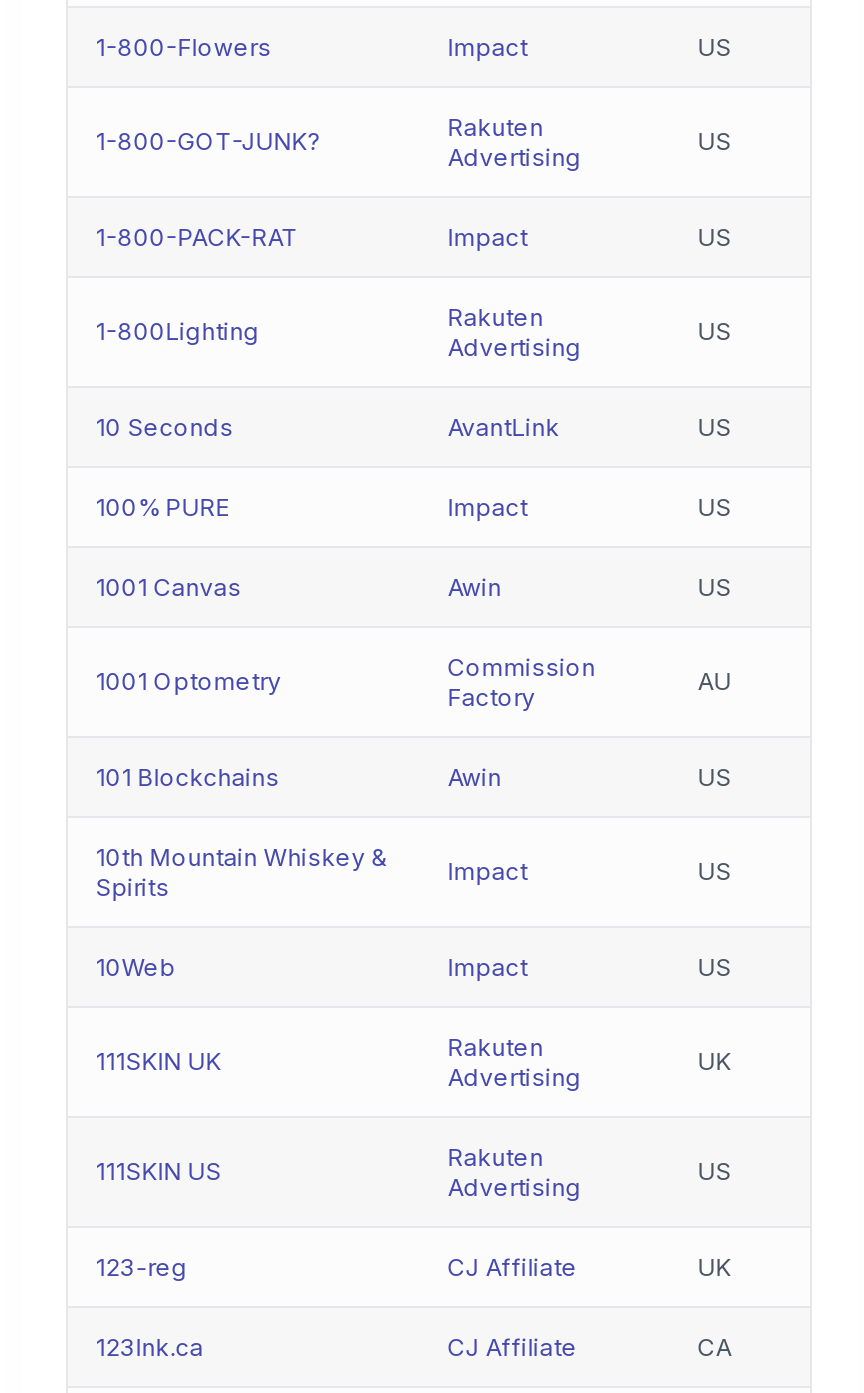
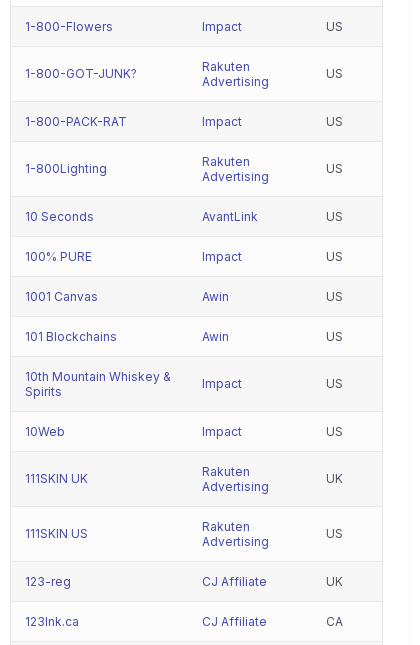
- 1001 Optometry
- Commission
- Factory

- AU
